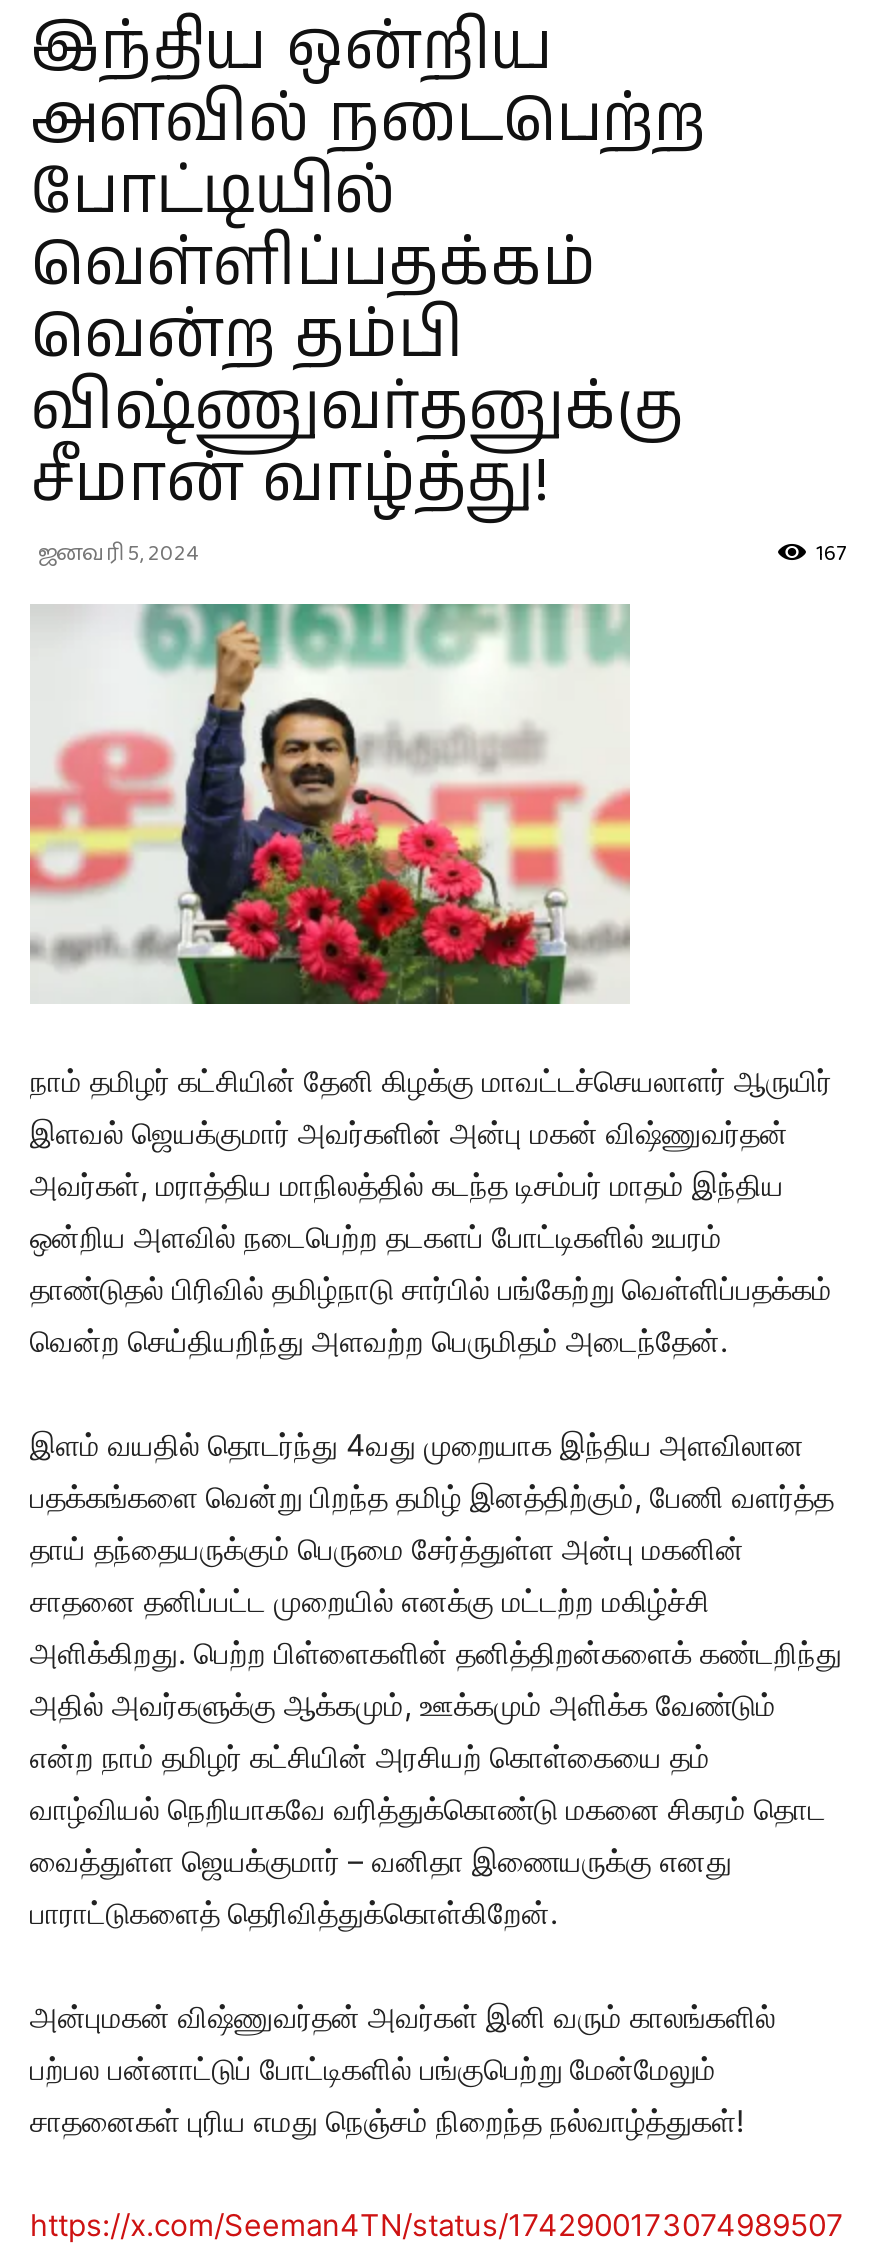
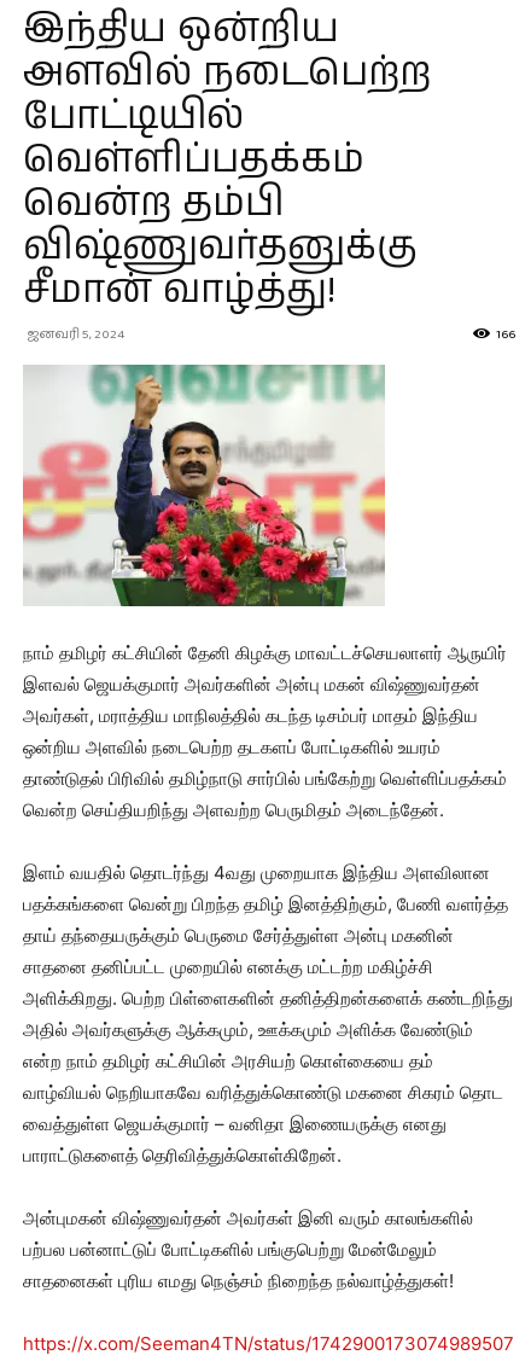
- 167
+ 166
